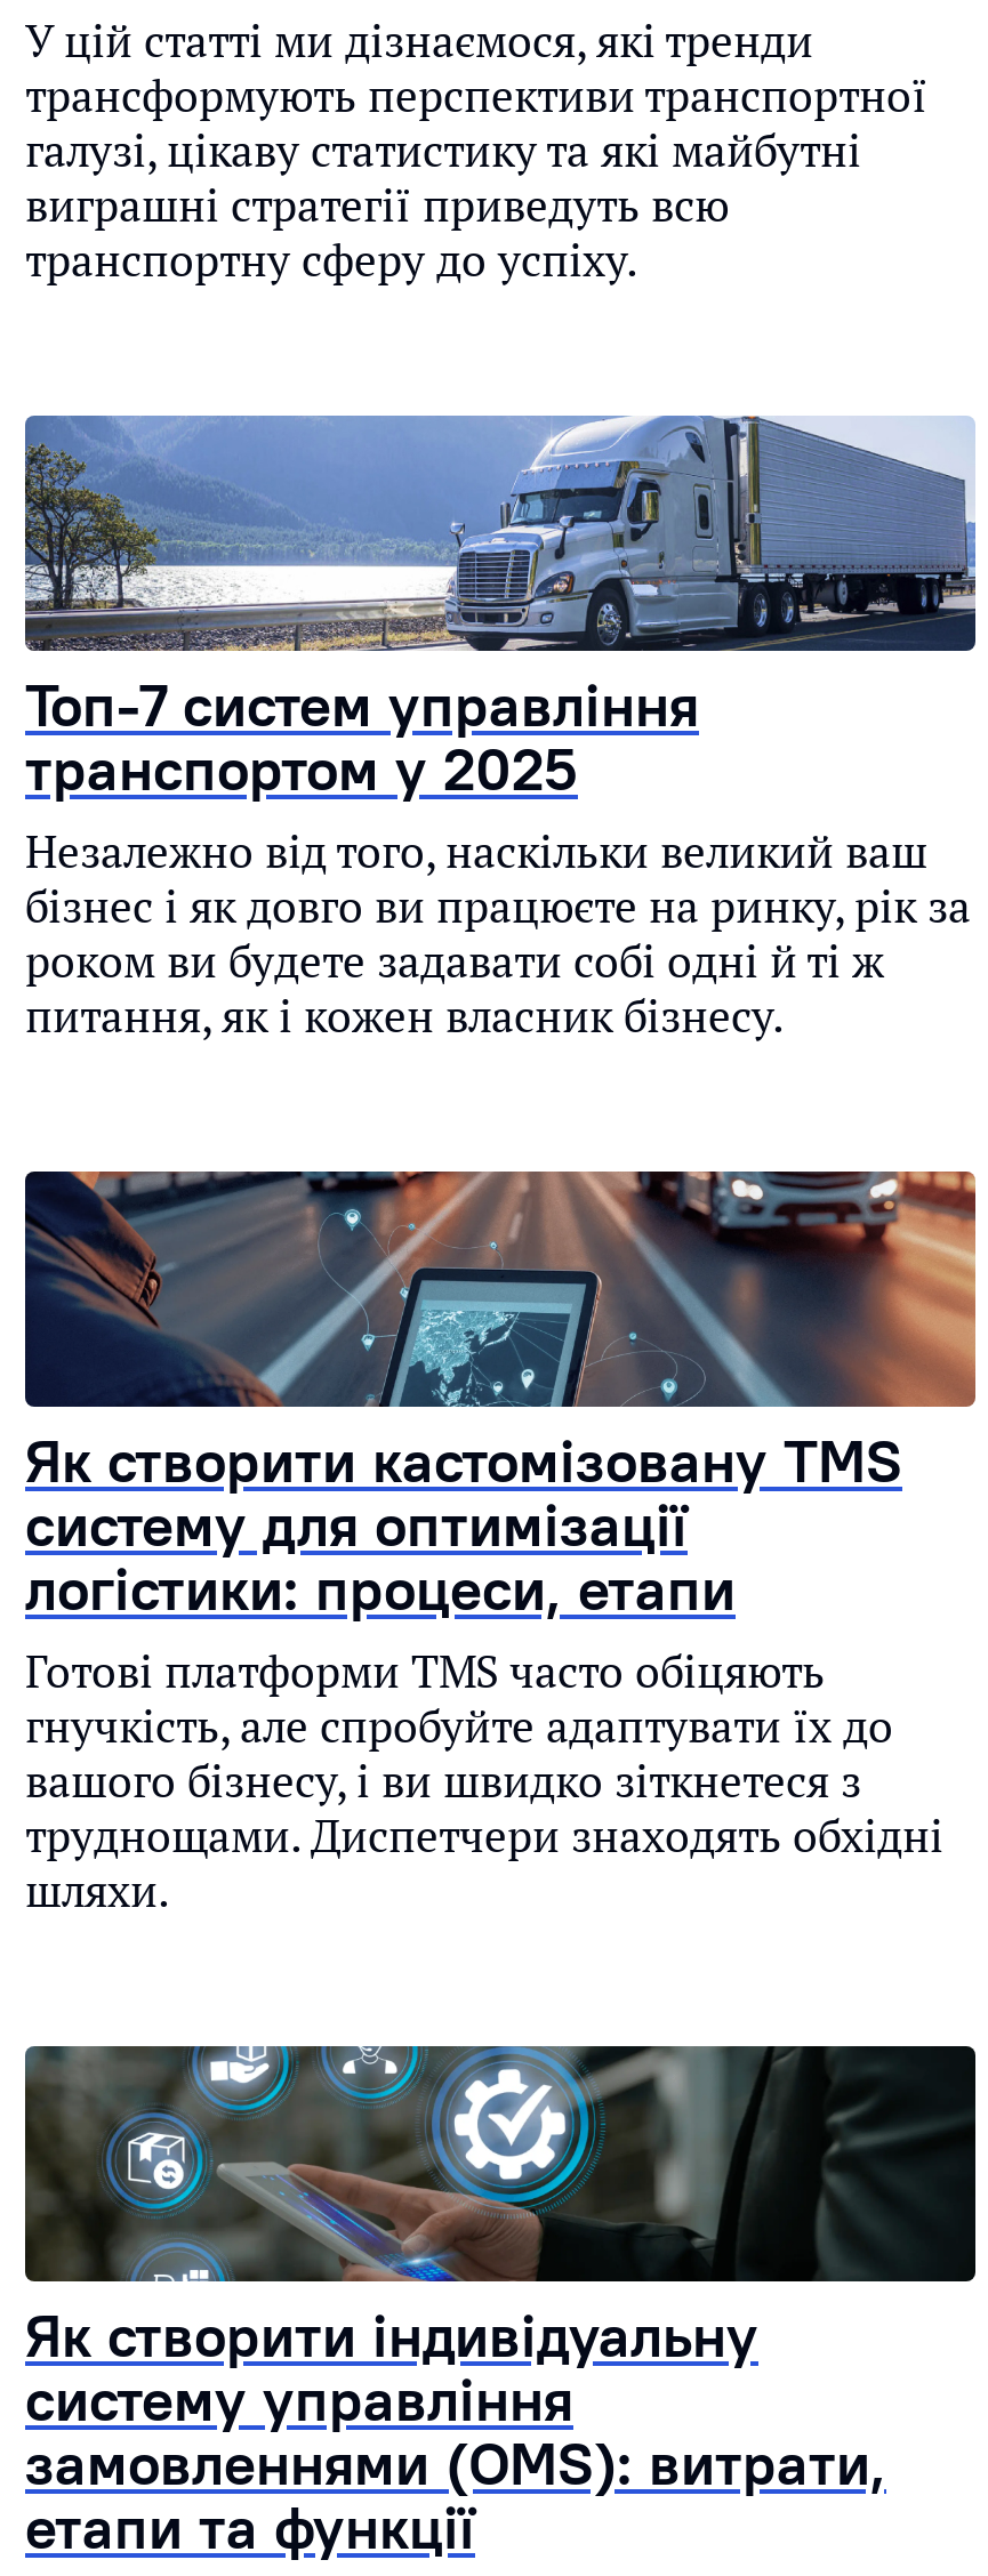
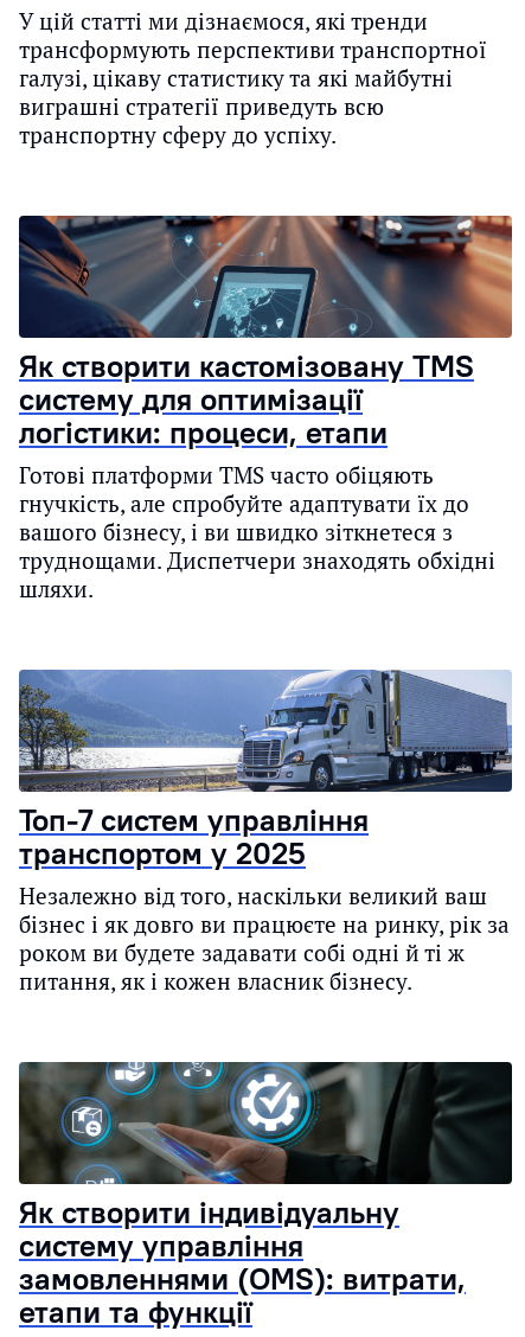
moved down: [image] | Топ-7 систем управління | транспортом у 2025 | Незалежно від того, наскільки великий ваш | бізнес і як довго ви працюєте на ринку, рік за | роком ви будете задавати собі одні й ті ж | питання, як і кожен власник бізнесу.

moved up: [image] | Як створити кастомізовану TMS | систему для оптимізації | ... | труднощами. Диспетчери знаходять обхідні | шляхи.
